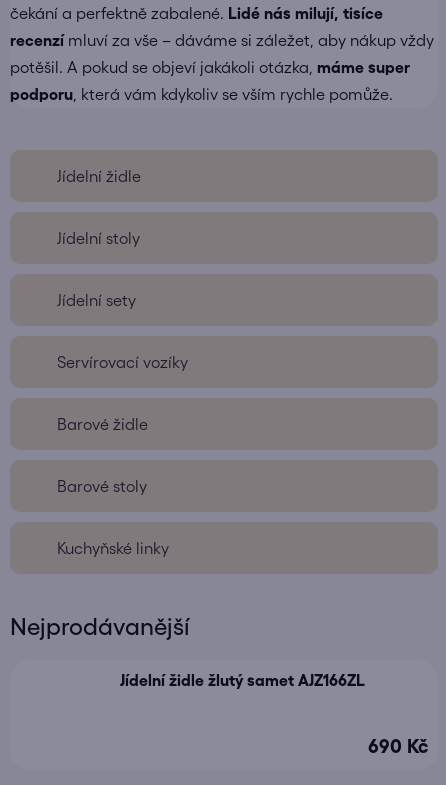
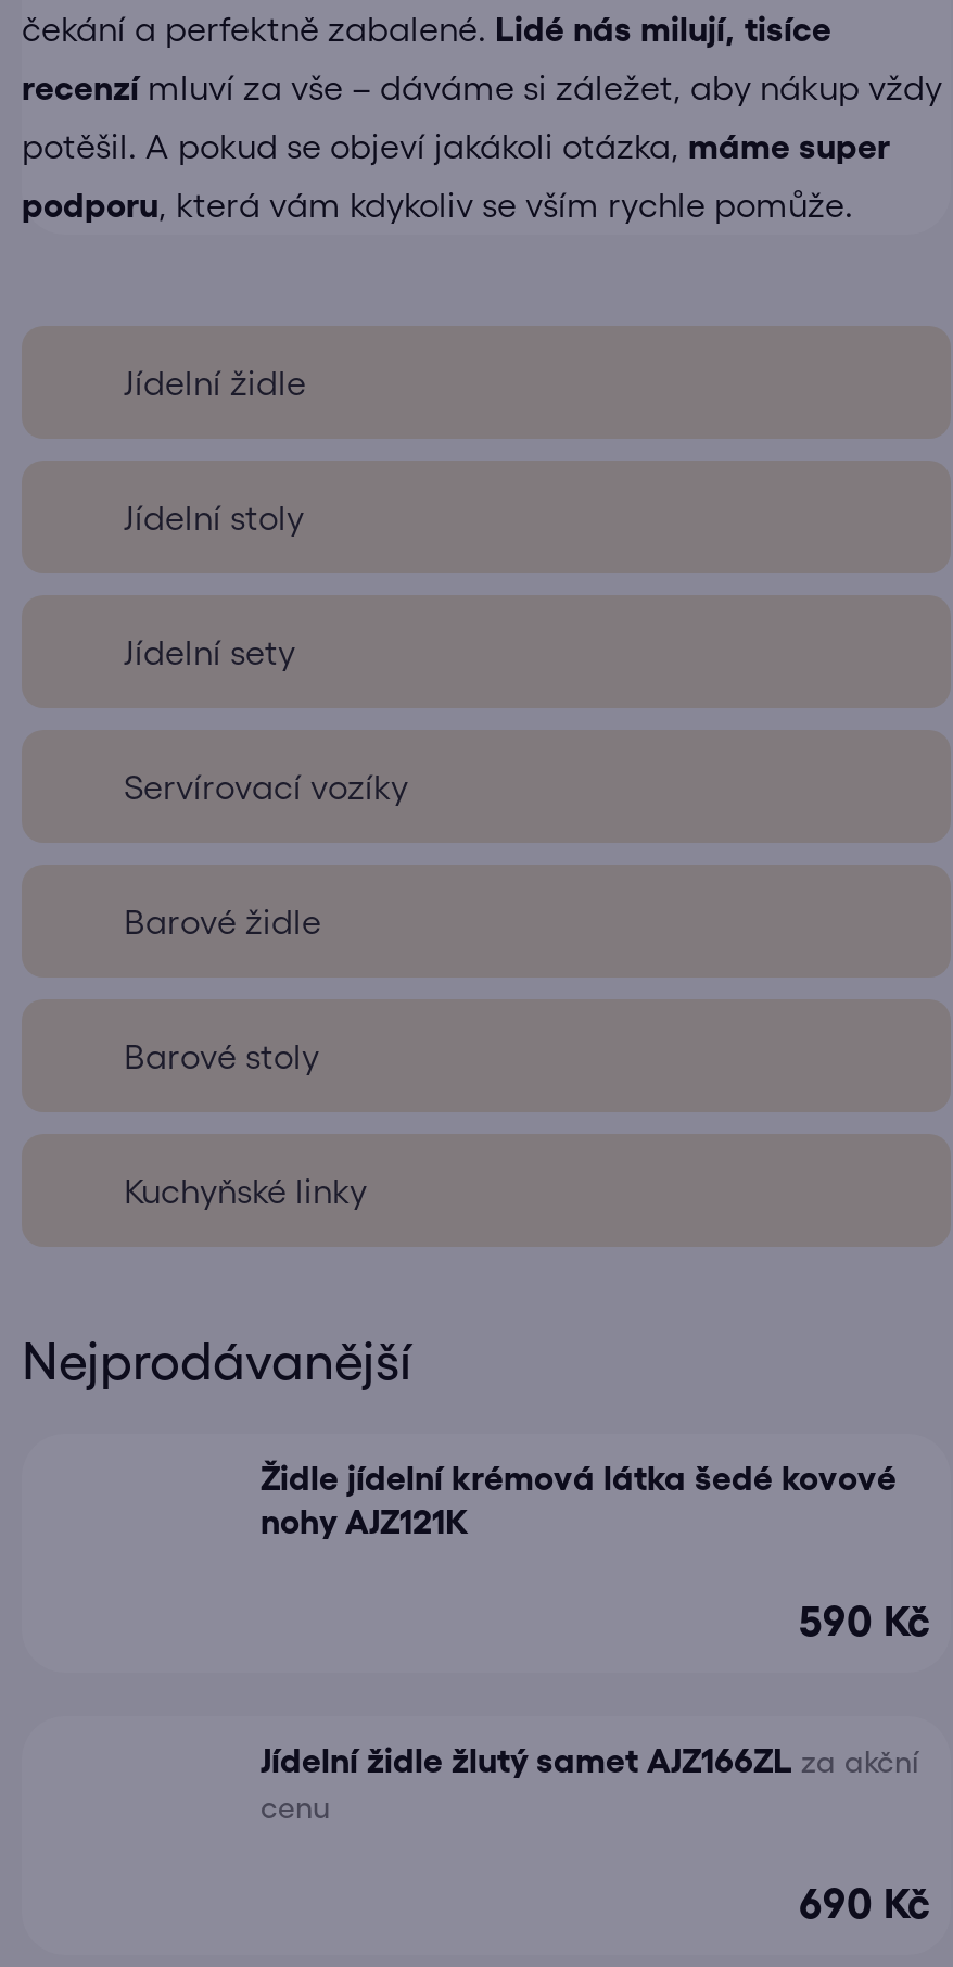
- Jídelní židle žlutý samet AJZ166ZL
+ Židle jídelní krémová látka šedé kovové
+ nohy AJZ121K
+ 590 Kč
+ Jídelní židle žlutý samet AJZ166ZL za akční
+ cenu
